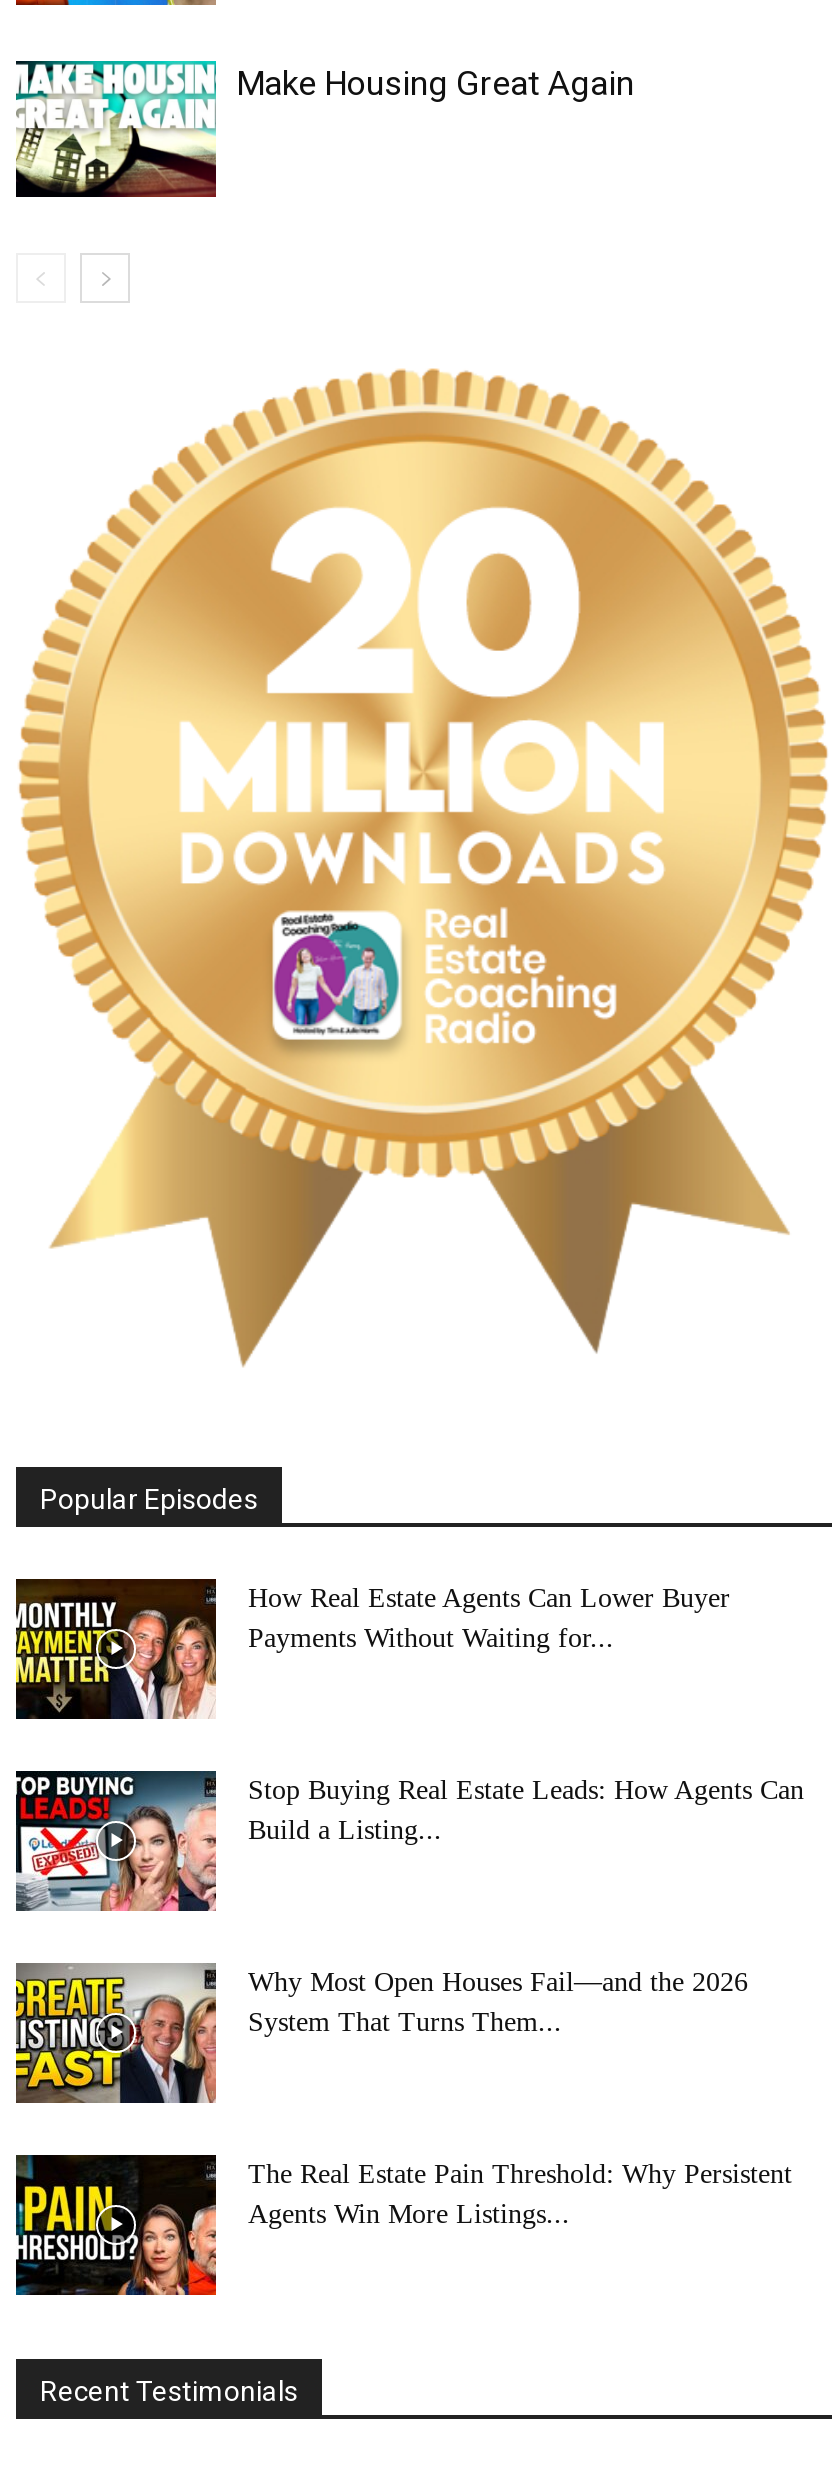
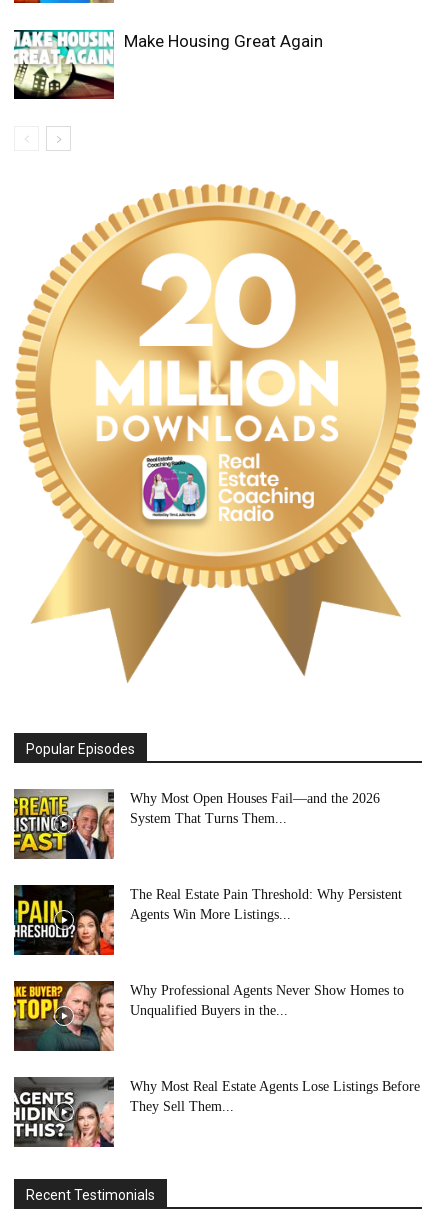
- [image]
- How Real Estate Agents Can Lower Buyer
- Payments Without Waiting for...

- [image]
- Stop Buying Real Estate Leads: How Agents Can
- Build a Listing...

moved up: [image] | Why Most Open Houses Fail—and the 2026 | System That Turns Them... | The Real Estate Pain Threshold: Why Persistent | Agents Win More Listings...

+ [image]
+ Why Professional Agents Never Show Homes to
+ Unqualified Buyers in the...

+ [image]
+ Why Most Real Estate Agents Lose Listings Before
+ They Sell Them...
